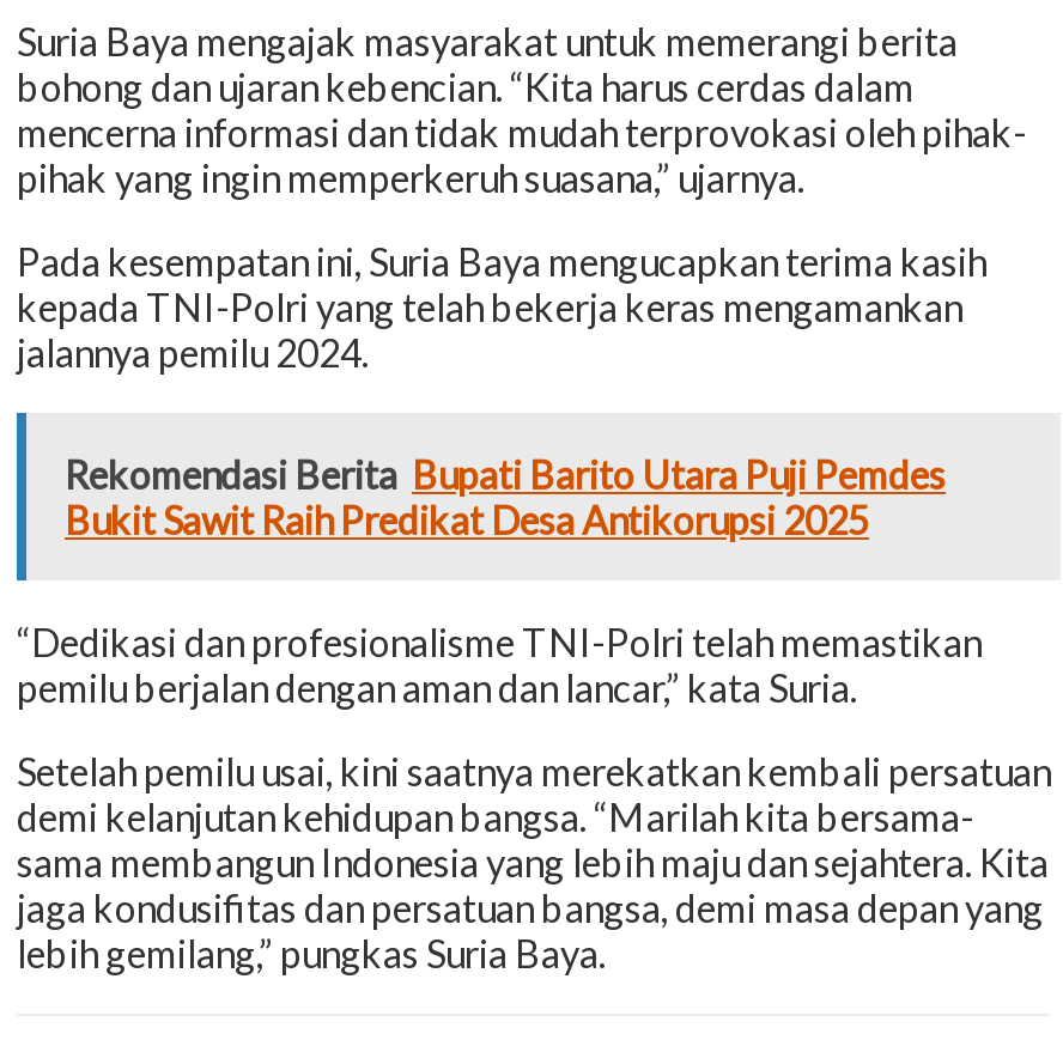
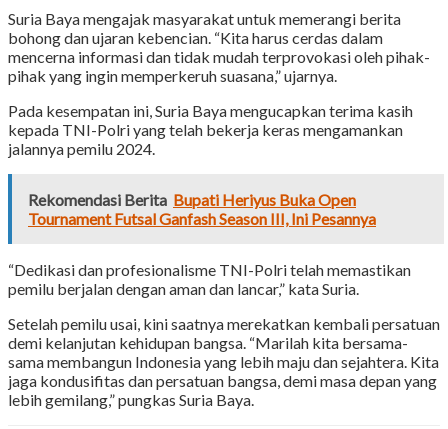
- Rekomendasi Berita Bupati Barito Utara Puji Pemdes
- Bukit Sawit Raih Predikat Desa Antikorupsi 2025
+ Rekomendasi Berita Bupati Heriyus Buka Open
+ Tournament Futsal Ganfash Season III, Ini Pesannya
